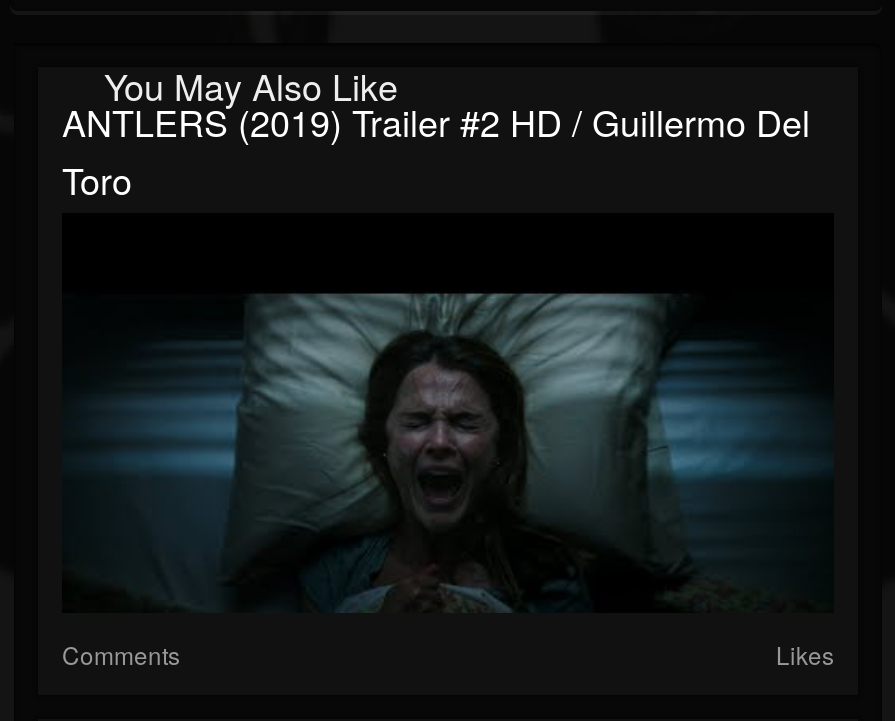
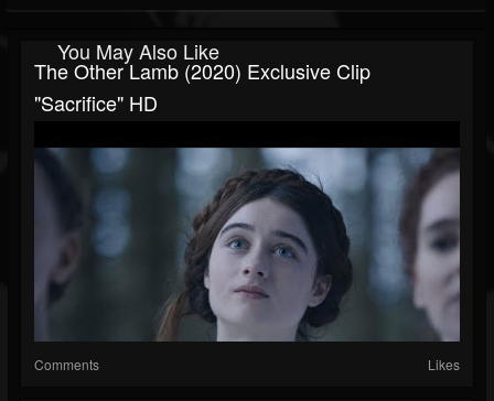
- ANTLERS (2019) Trailer #2 HD / Guillermo Del
- Toro
+ The Other Lamb (2020) Exclusive Clip
+ "Sacrifice" HD

- [image]
+ [image]
